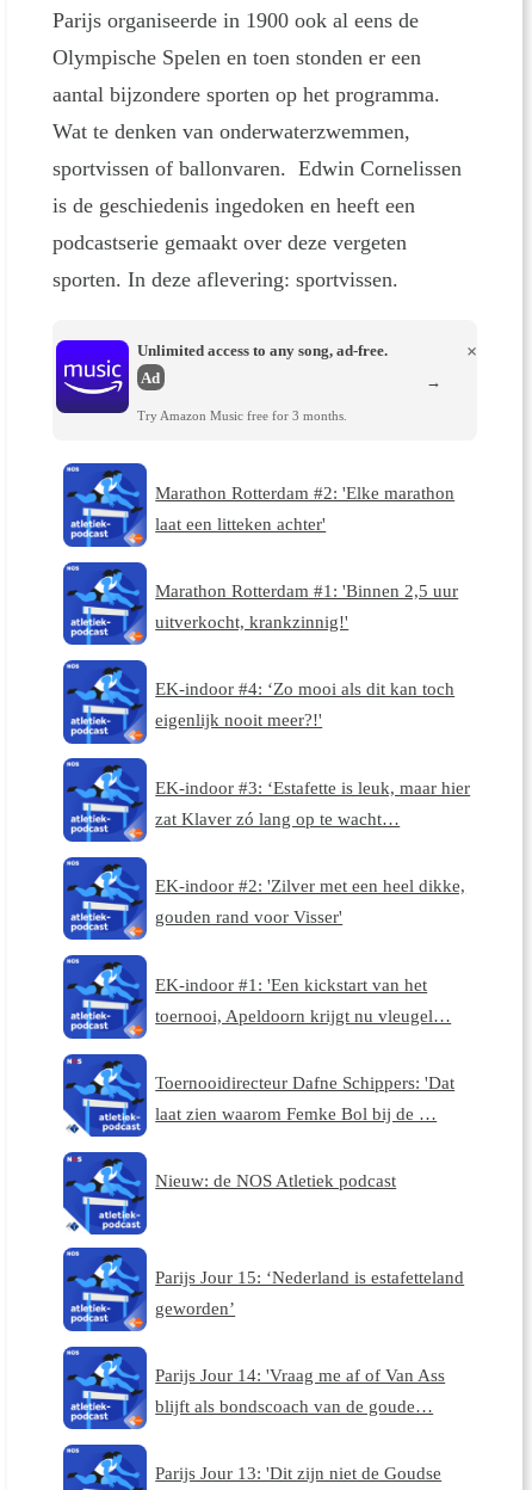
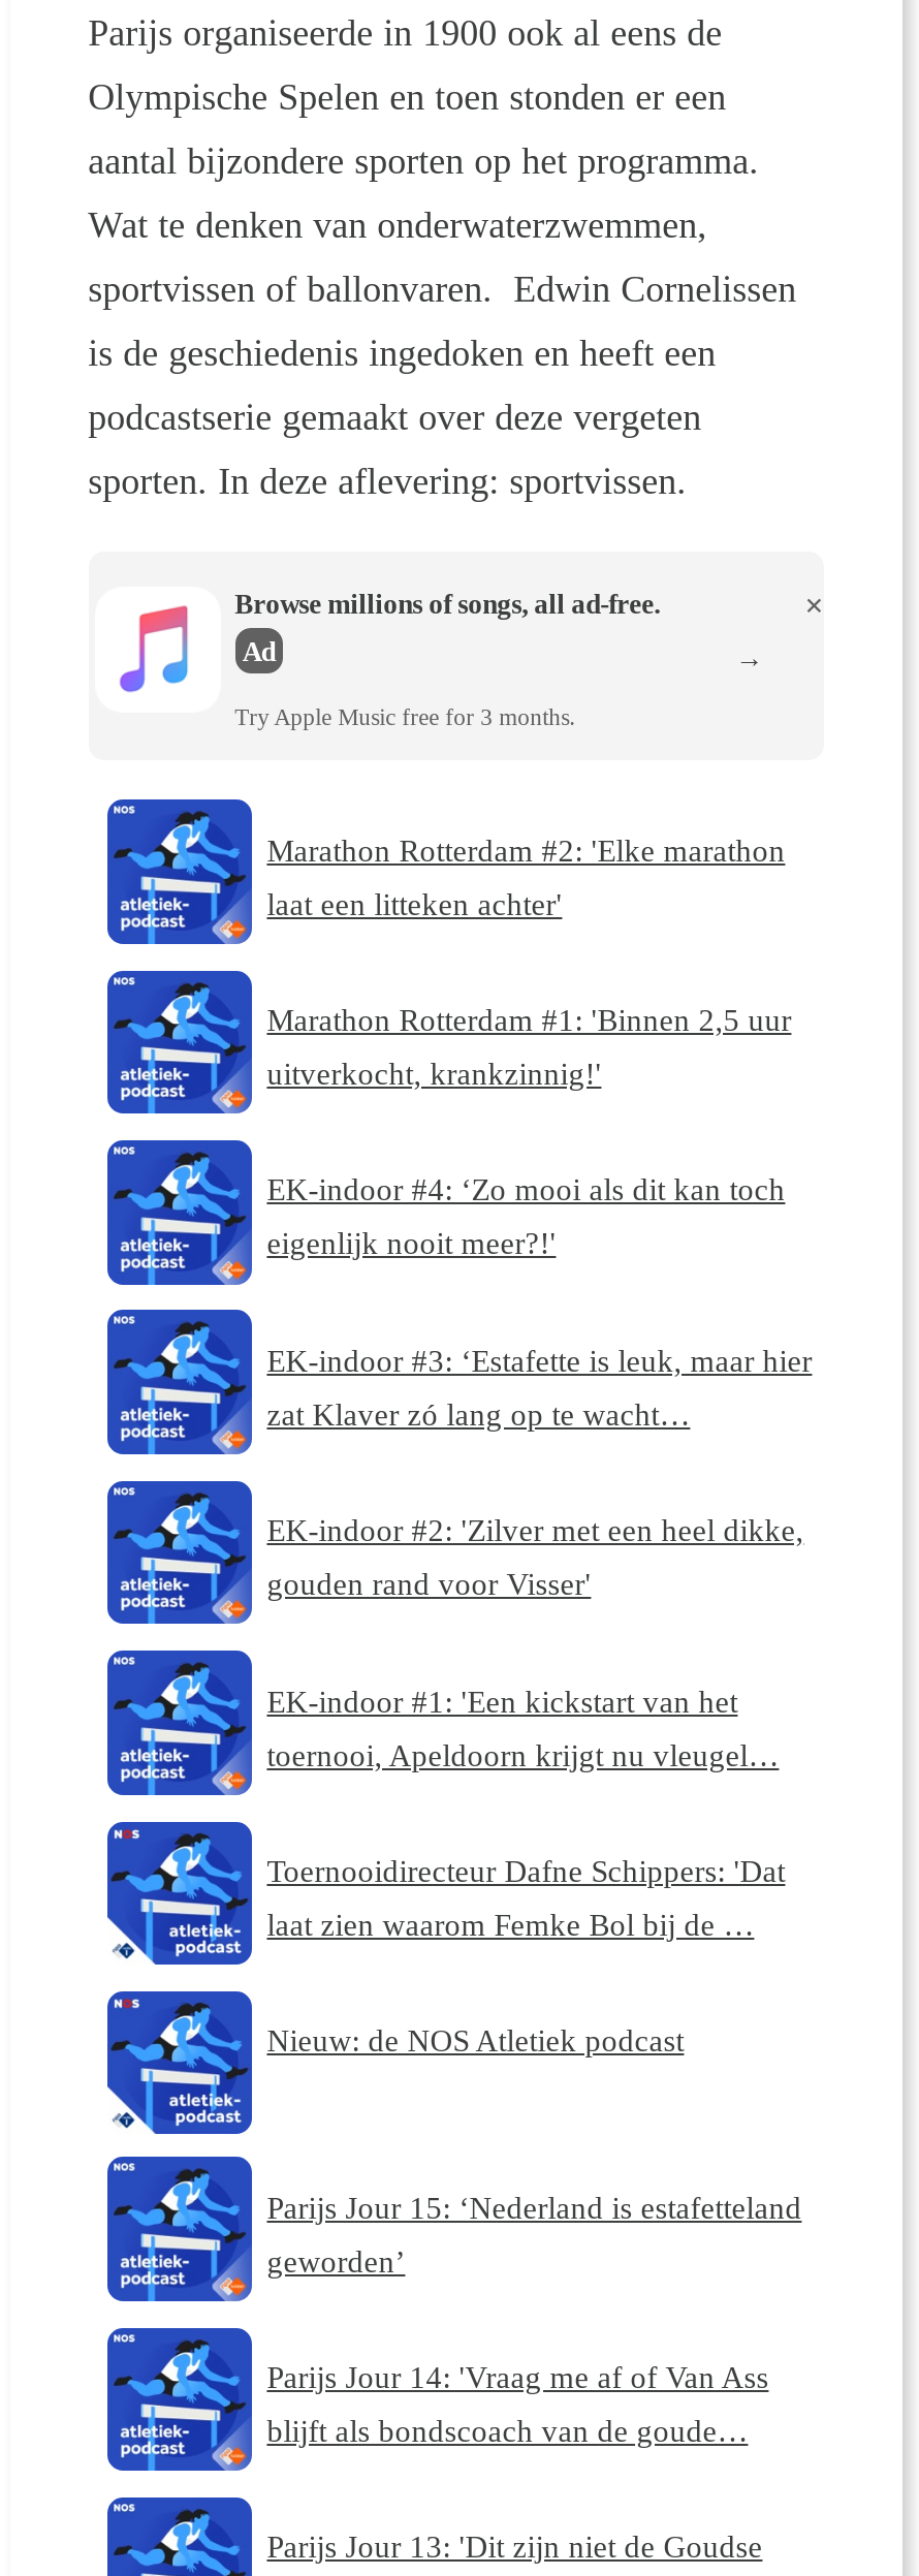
- [image]
- Unlimited access to any song, ad-free.
+ [image]
+ Browse millions of songs, all ad-free.

- Try Amazon Music free for 3 months.
+ Try Apple Music free for 3 months.
